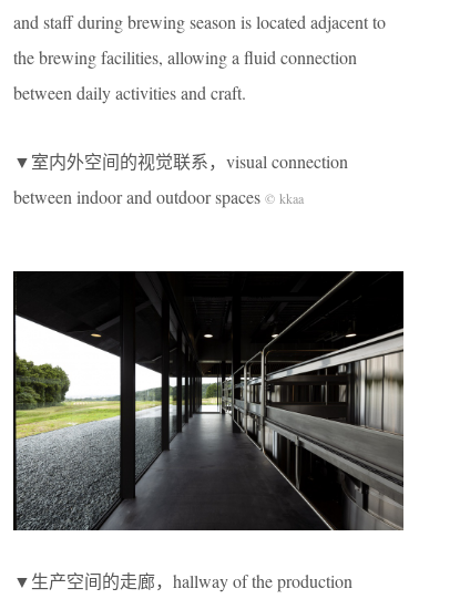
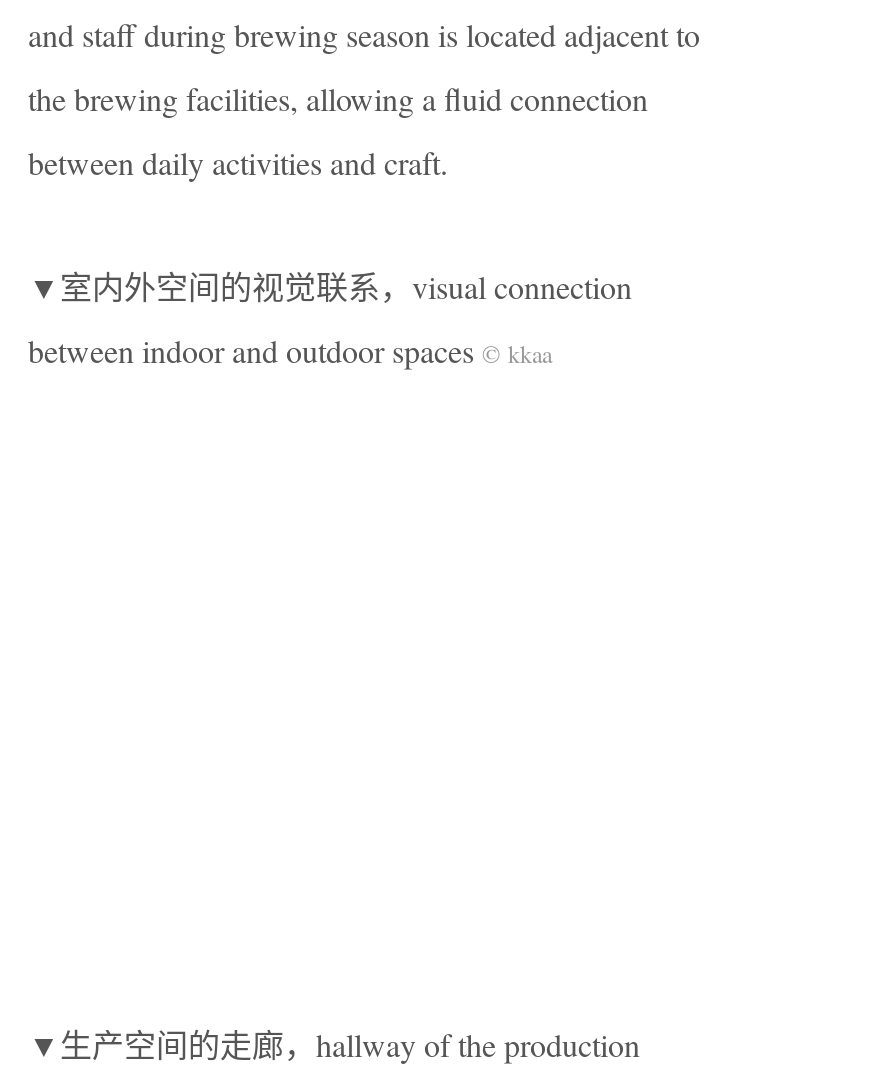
- [image]
